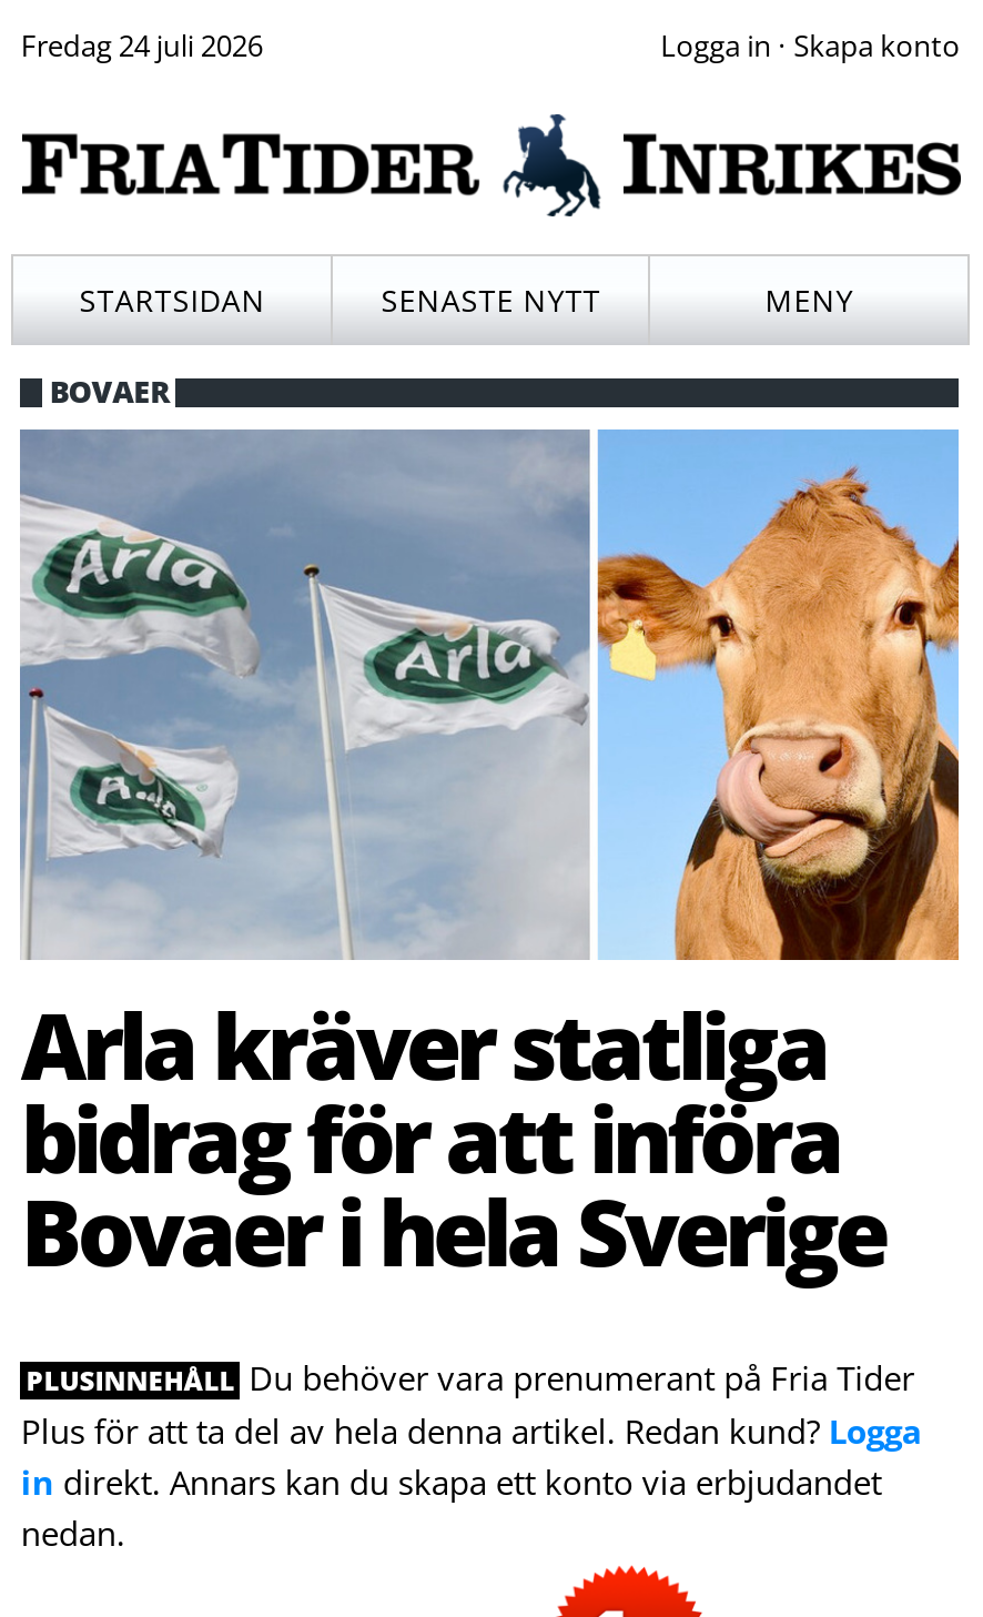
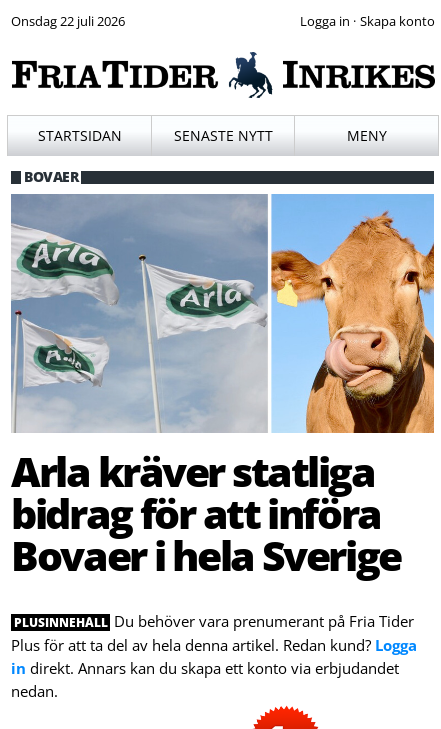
- Fredag 24 juli 2026
+ Onsdag 22 juli 2026
